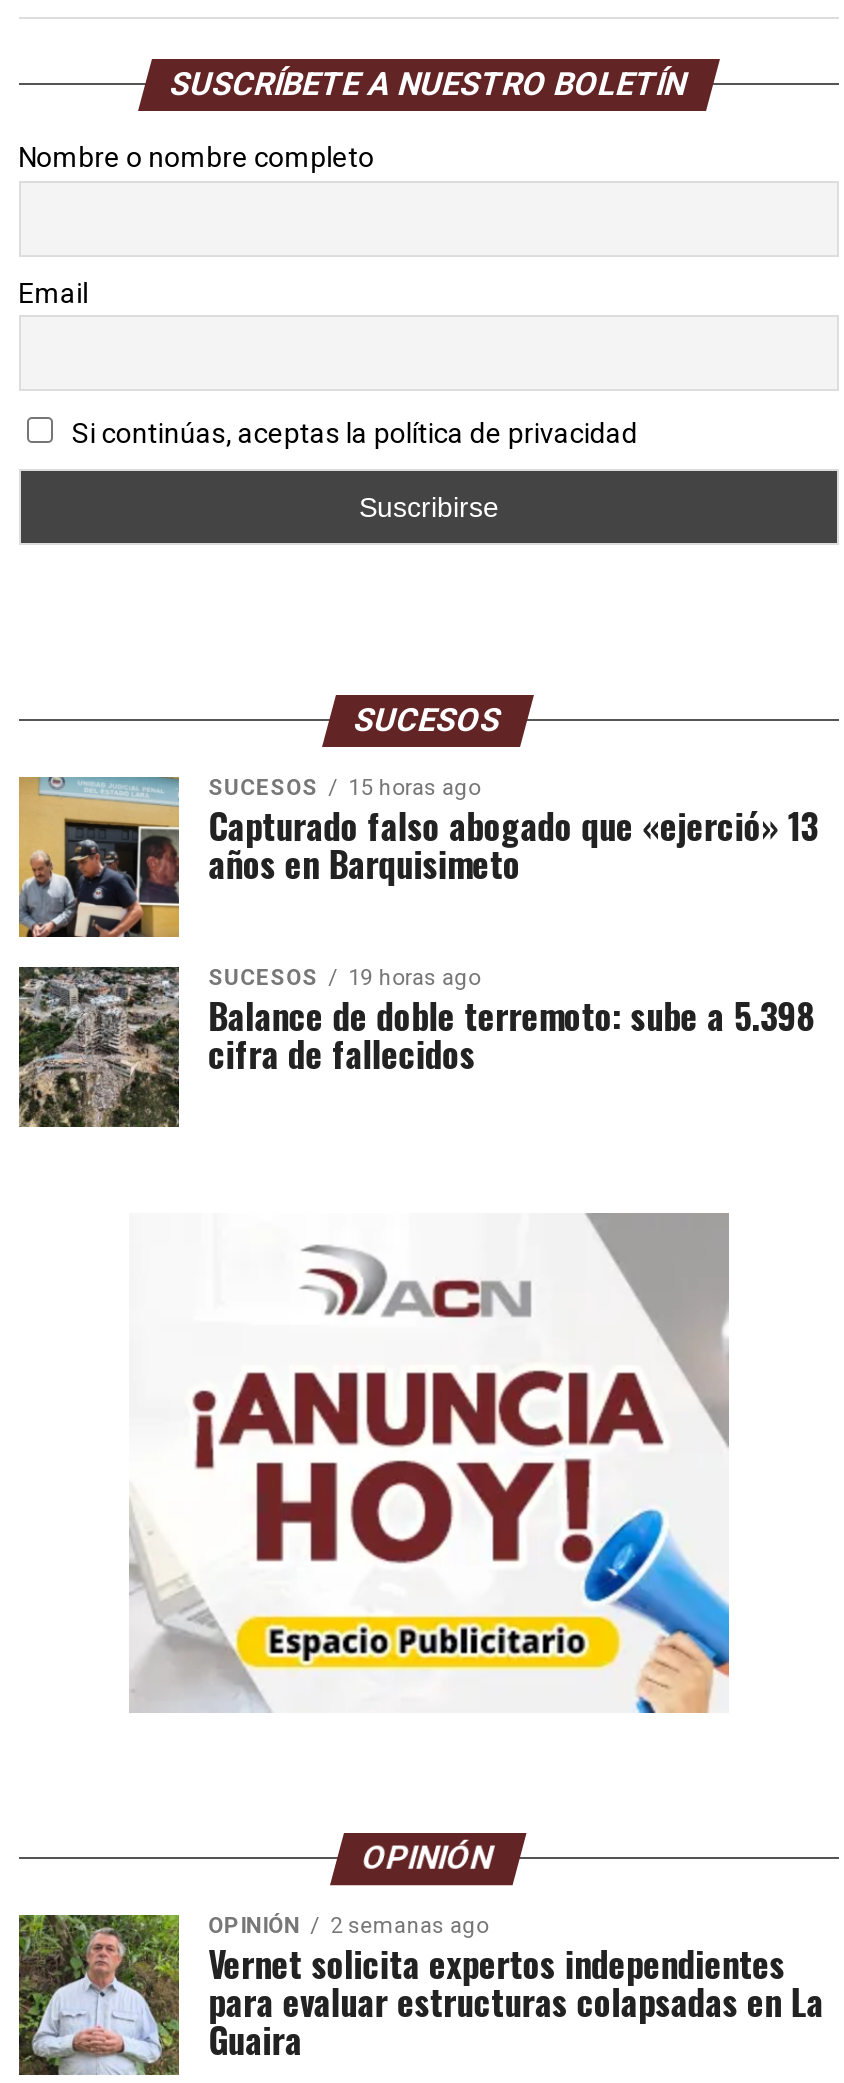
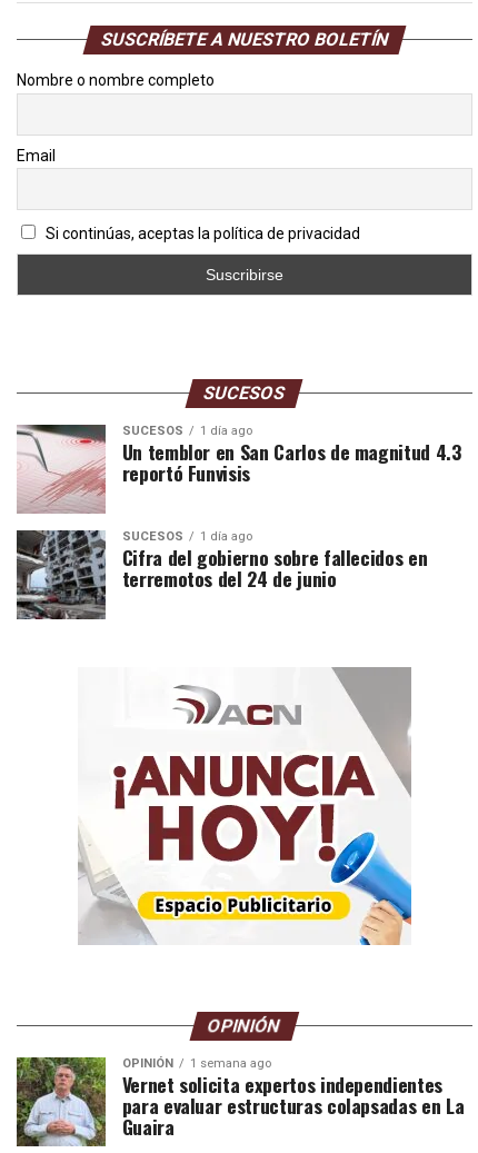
- [image]
- 15 horas ago
- Capturado falso abogado que «ejerció» 13
- años en Barquisimeto
+ [image]
+ 1 día ago
+ Un temblor en San Carlos de magnitud 4.3
+ reportó Funvisis

- [image]
- 19 horas ago
- Balance de doble terremoto: sube a 5.398
- cifra de fallecidos
+ [image]
+ 1 día ago
+ Cifra del gobierno sobre fallecidos en
+ terremotos del 24 de junio

- OPINIÓN 2 semanas ago
+ OPINIÓN 1 semana ago
